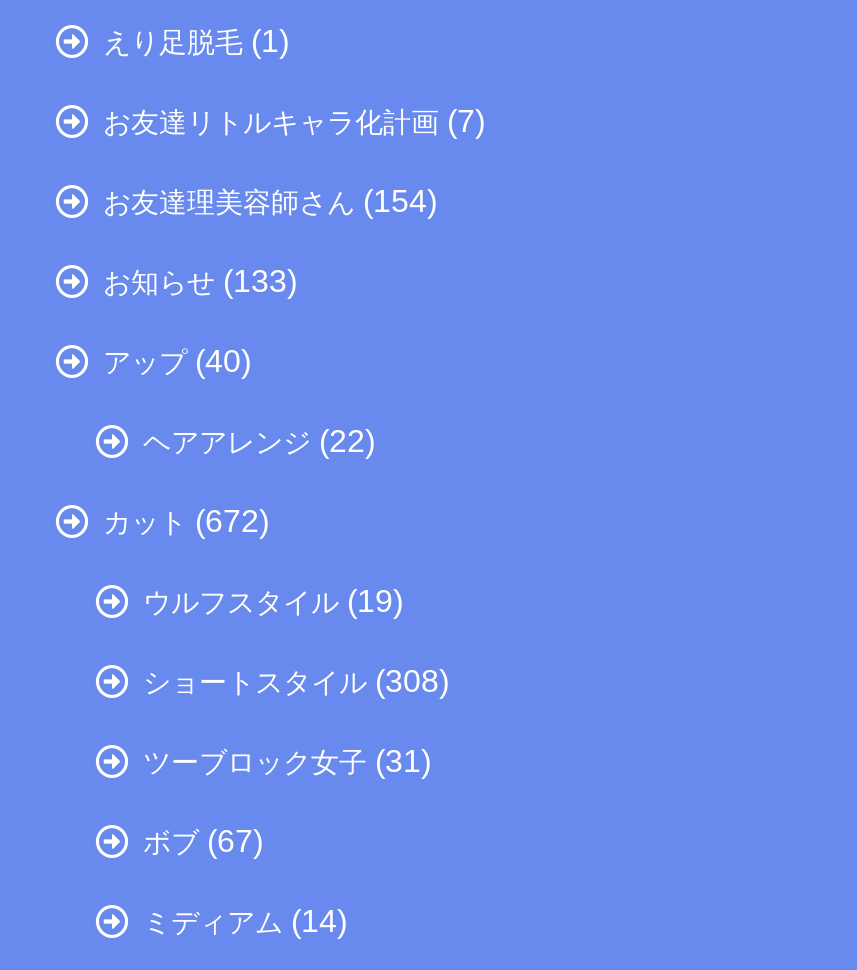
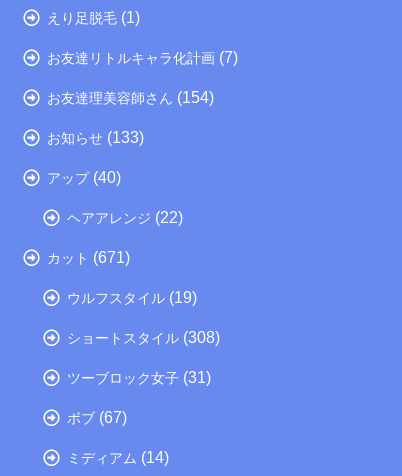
- カット(672)
+ カット(671)
